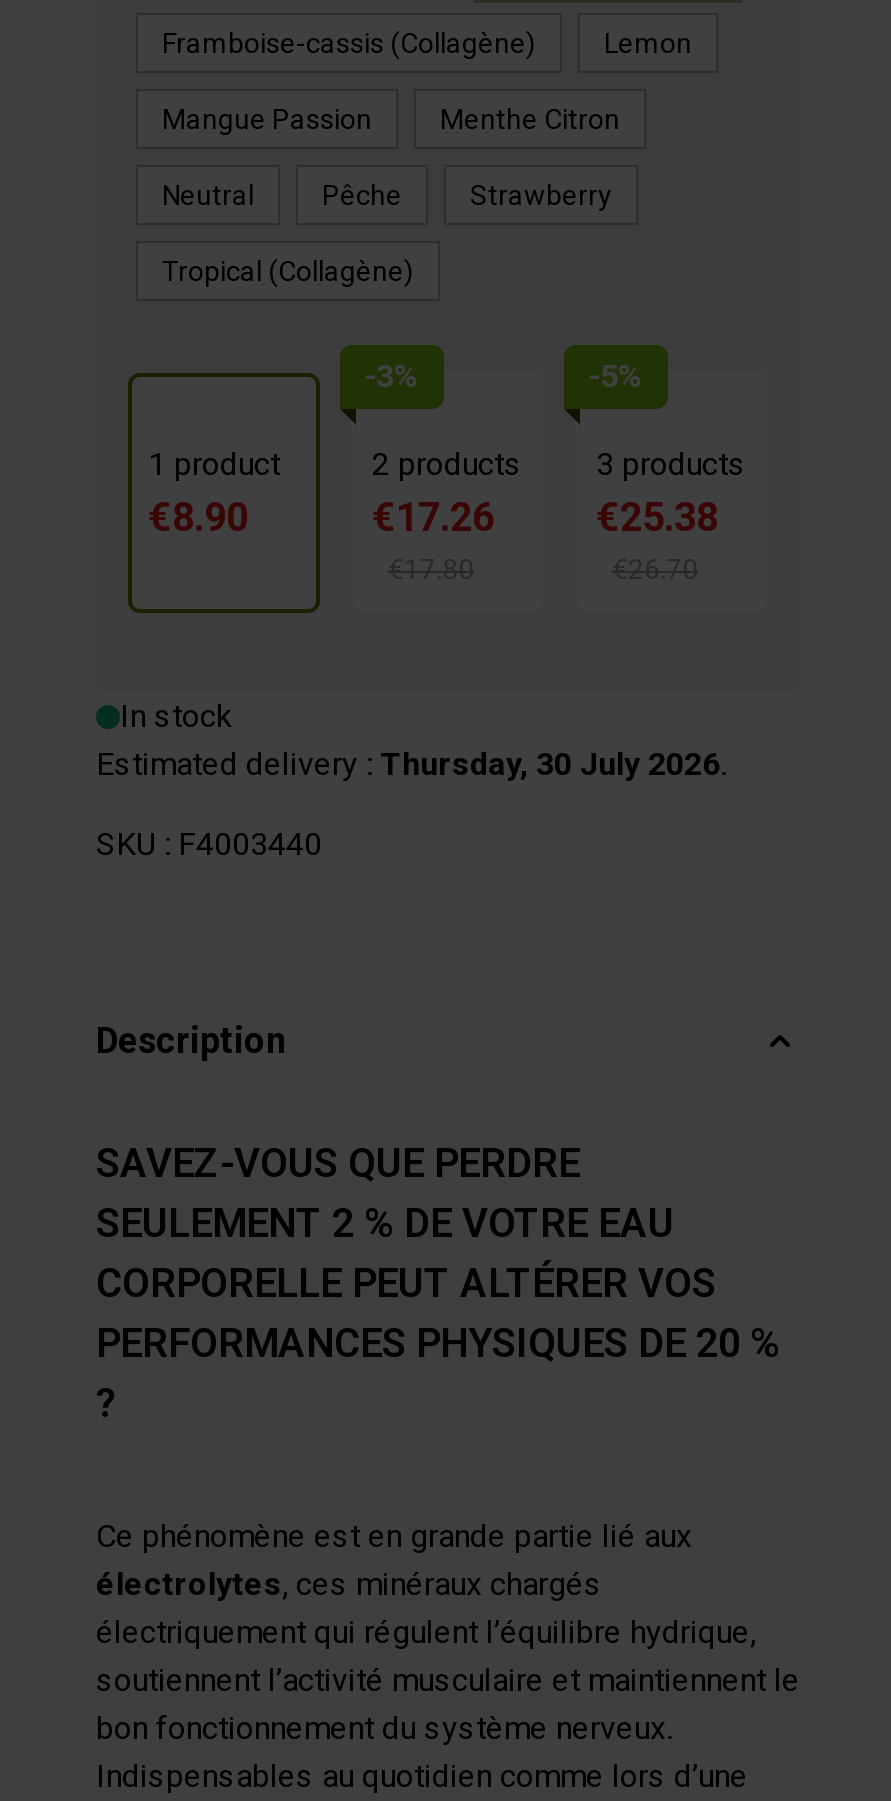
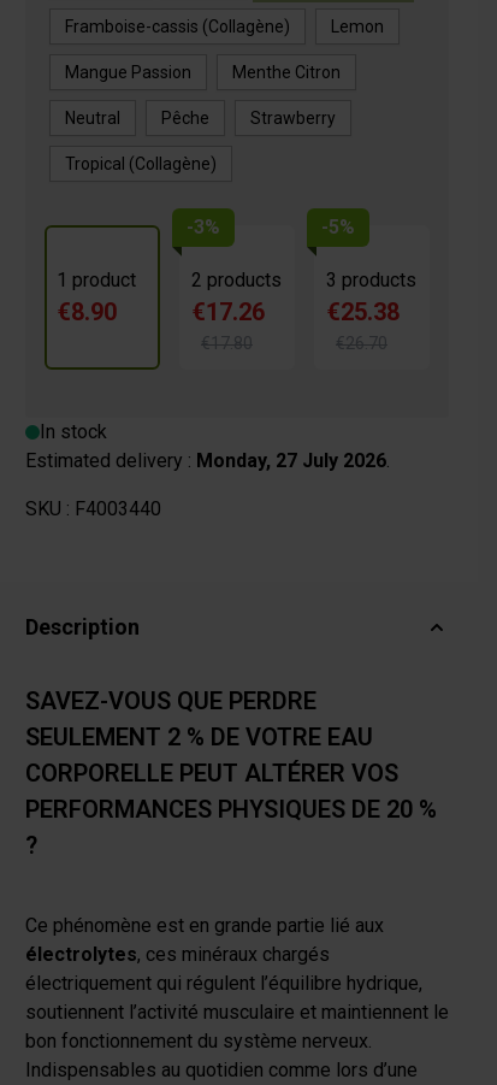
- Estimated delivery : Thursday, 30 July 2026.
+ Estimated delivery : Monday, 27 July 2026.
